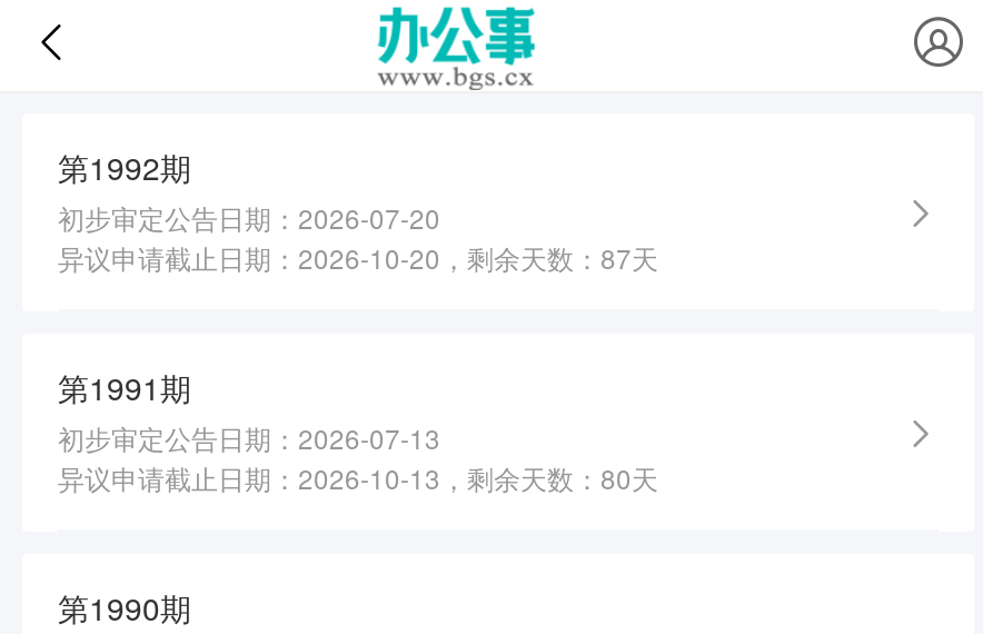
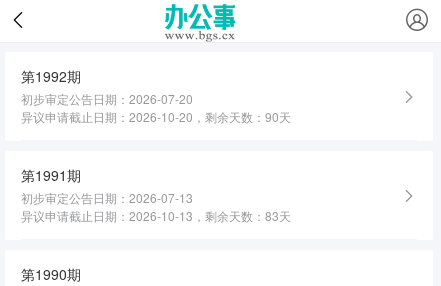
- 异议申请截止日期：2026-10-20，剩余天数：87天
+ 异议申请截止日期：2026-10-20，剩余天数：90天

- 异议申请截止日期：2026-10-13，剩余天数：80天
+ 异议申请截止日期：2026-10-13，剩余天数：83天
